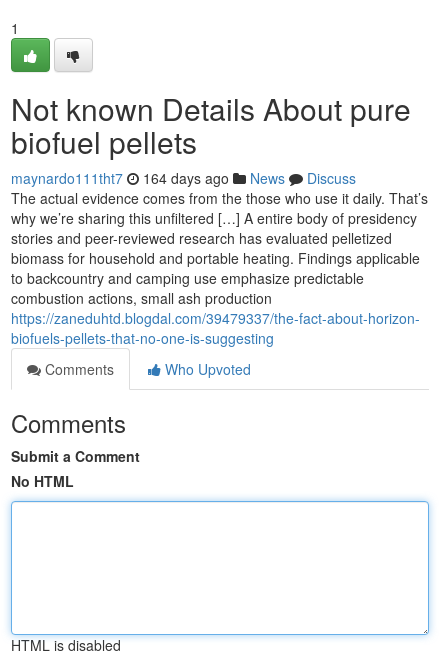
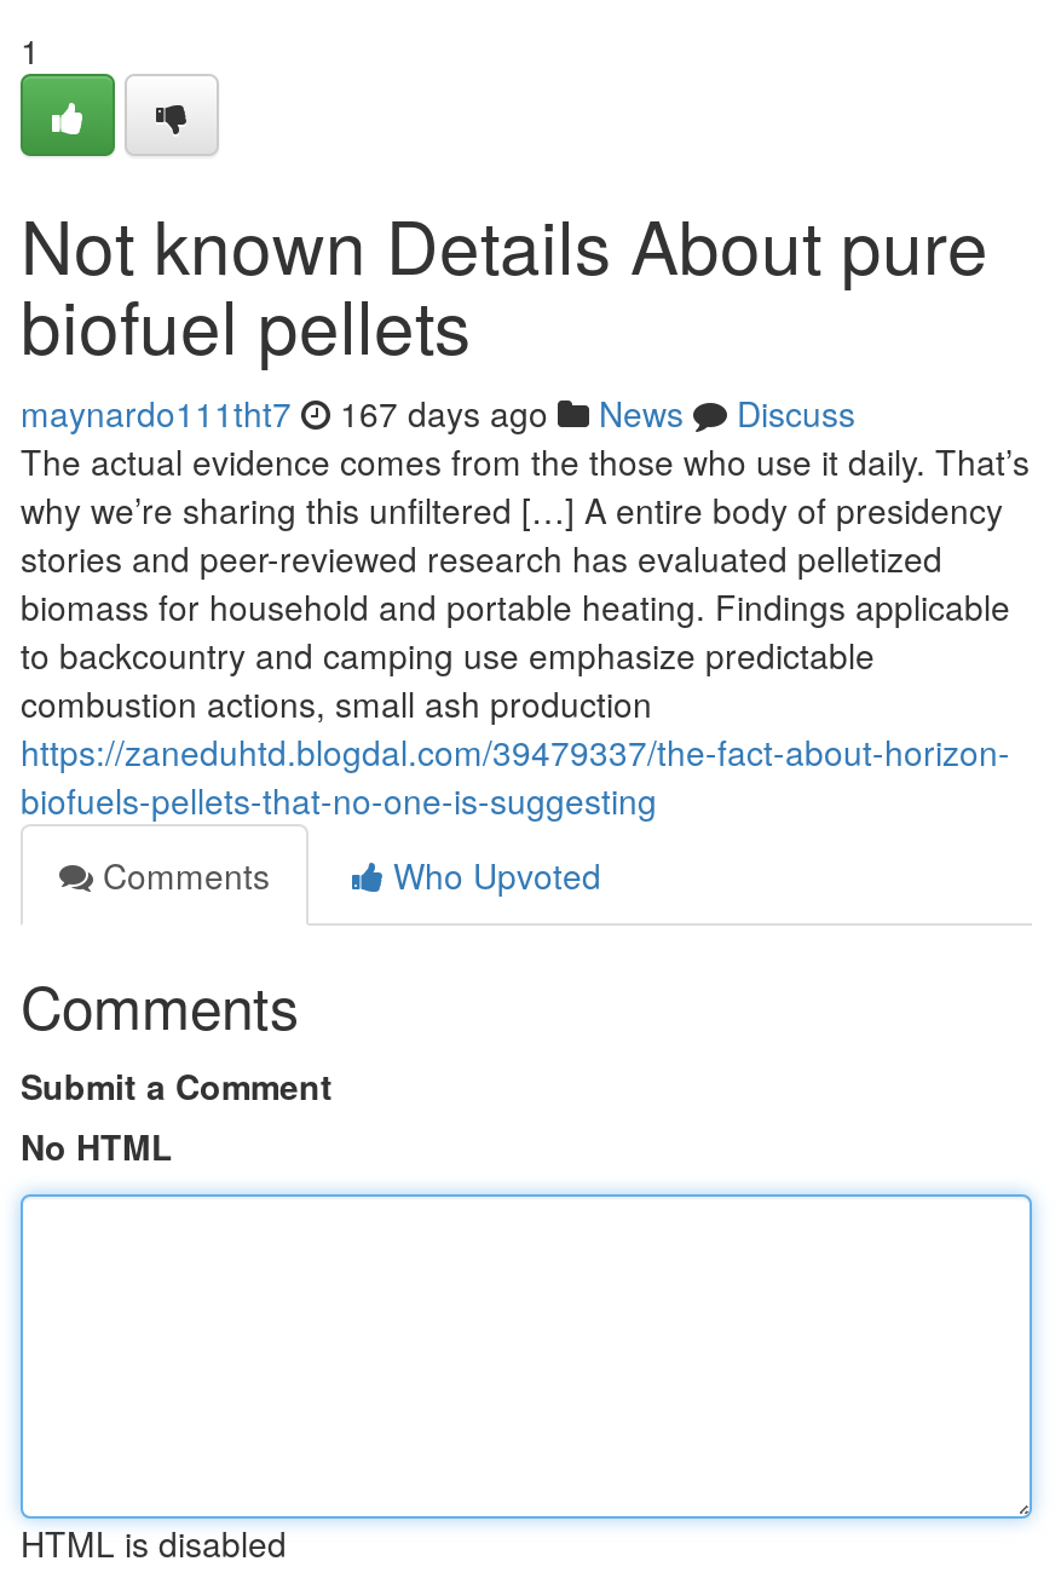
- maynardo111tht7 164 days ago News Discuss
+ maynardo111tht7 167 days ago News Discuss
